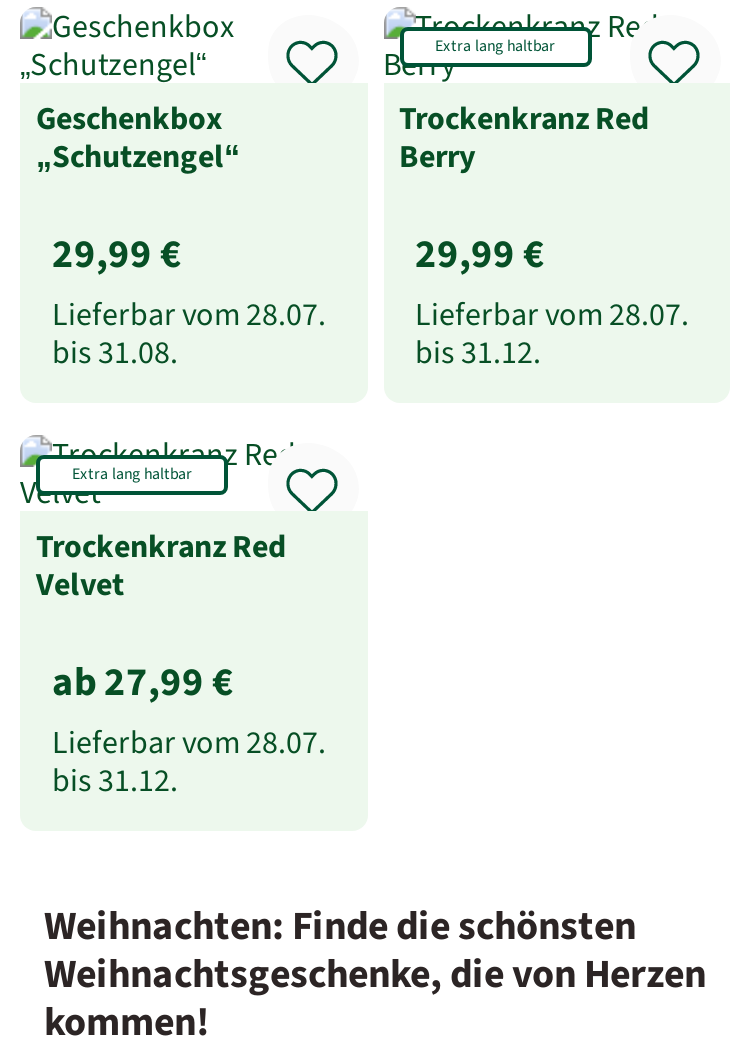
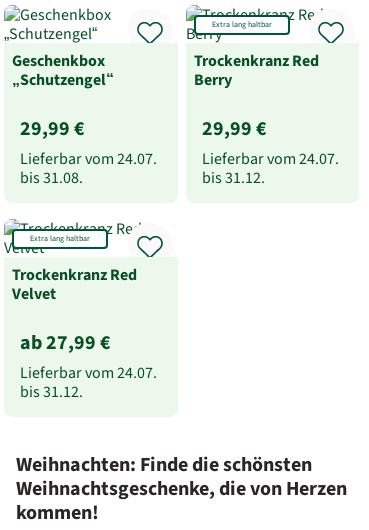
- Lieferbar vom 28.07.
+ Lieferbar vom 24.07.

- Lieferbar vom 28.07.
+ Lieferbar vom 24.07.

- Lieferbar vom 28.07.
+ Lieferbar vom 24.07.
